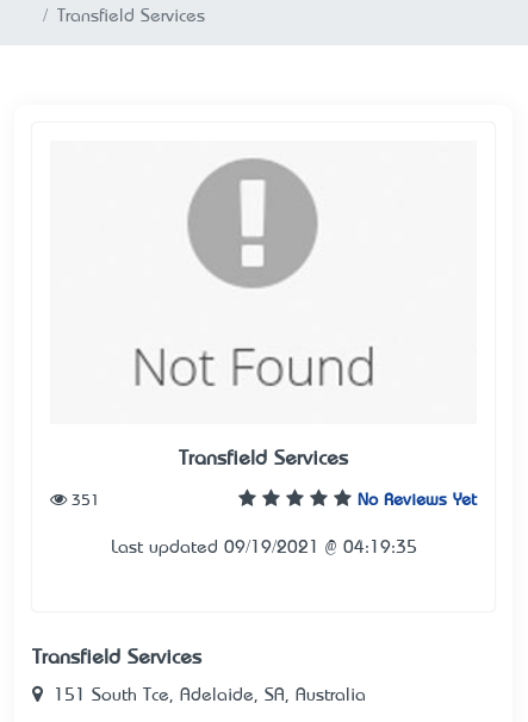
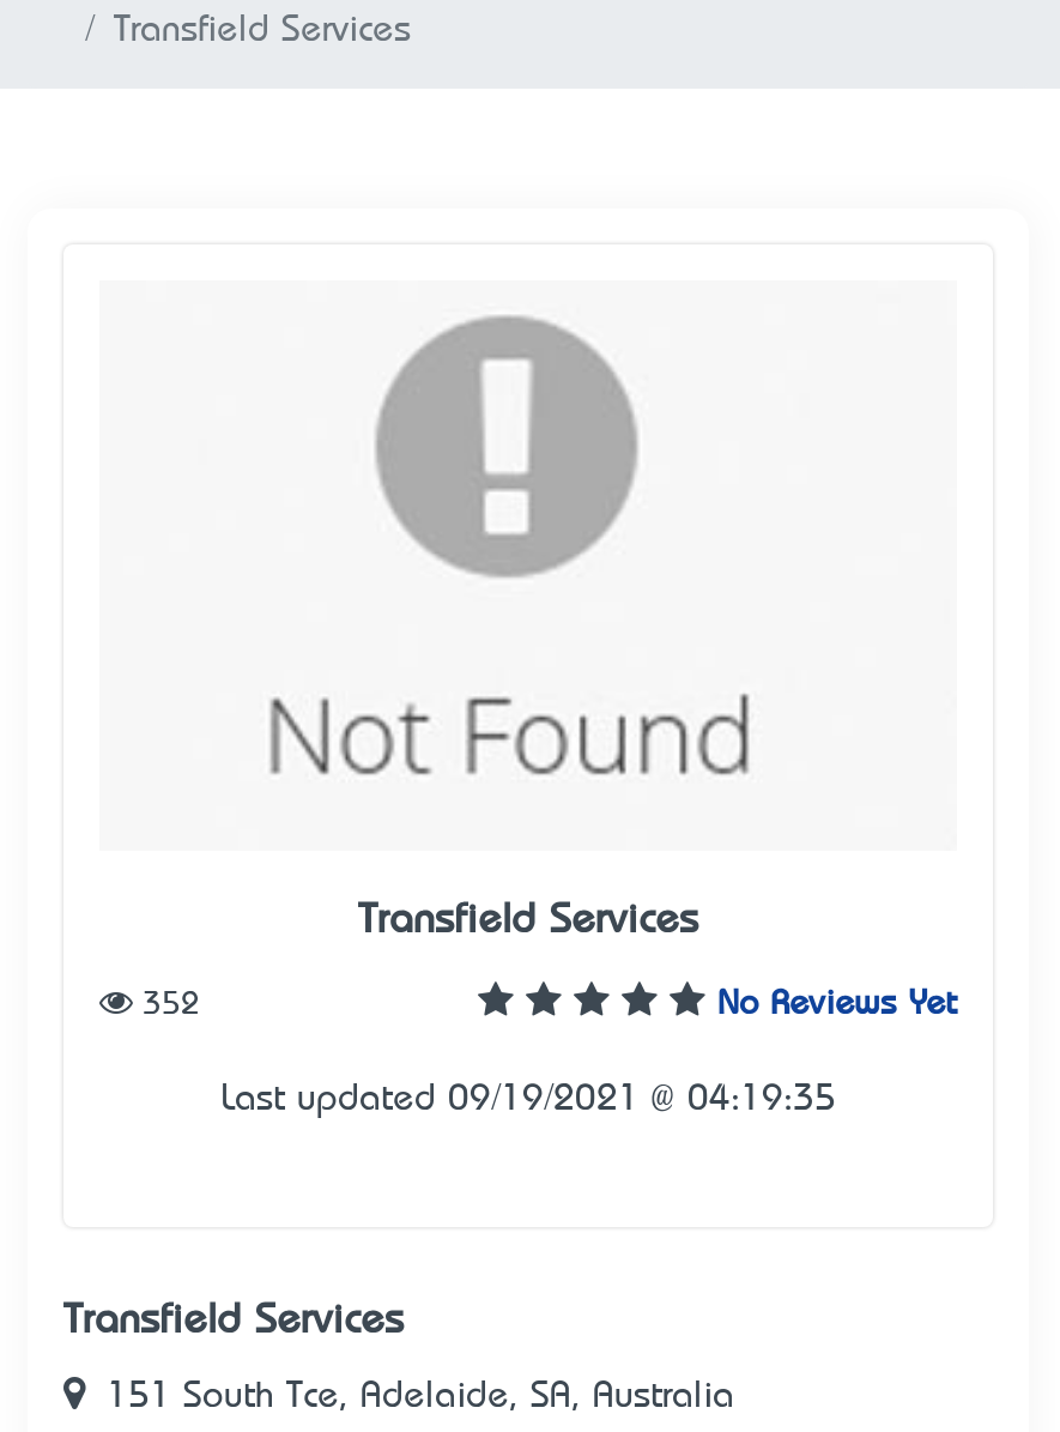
- 351
+ 352
